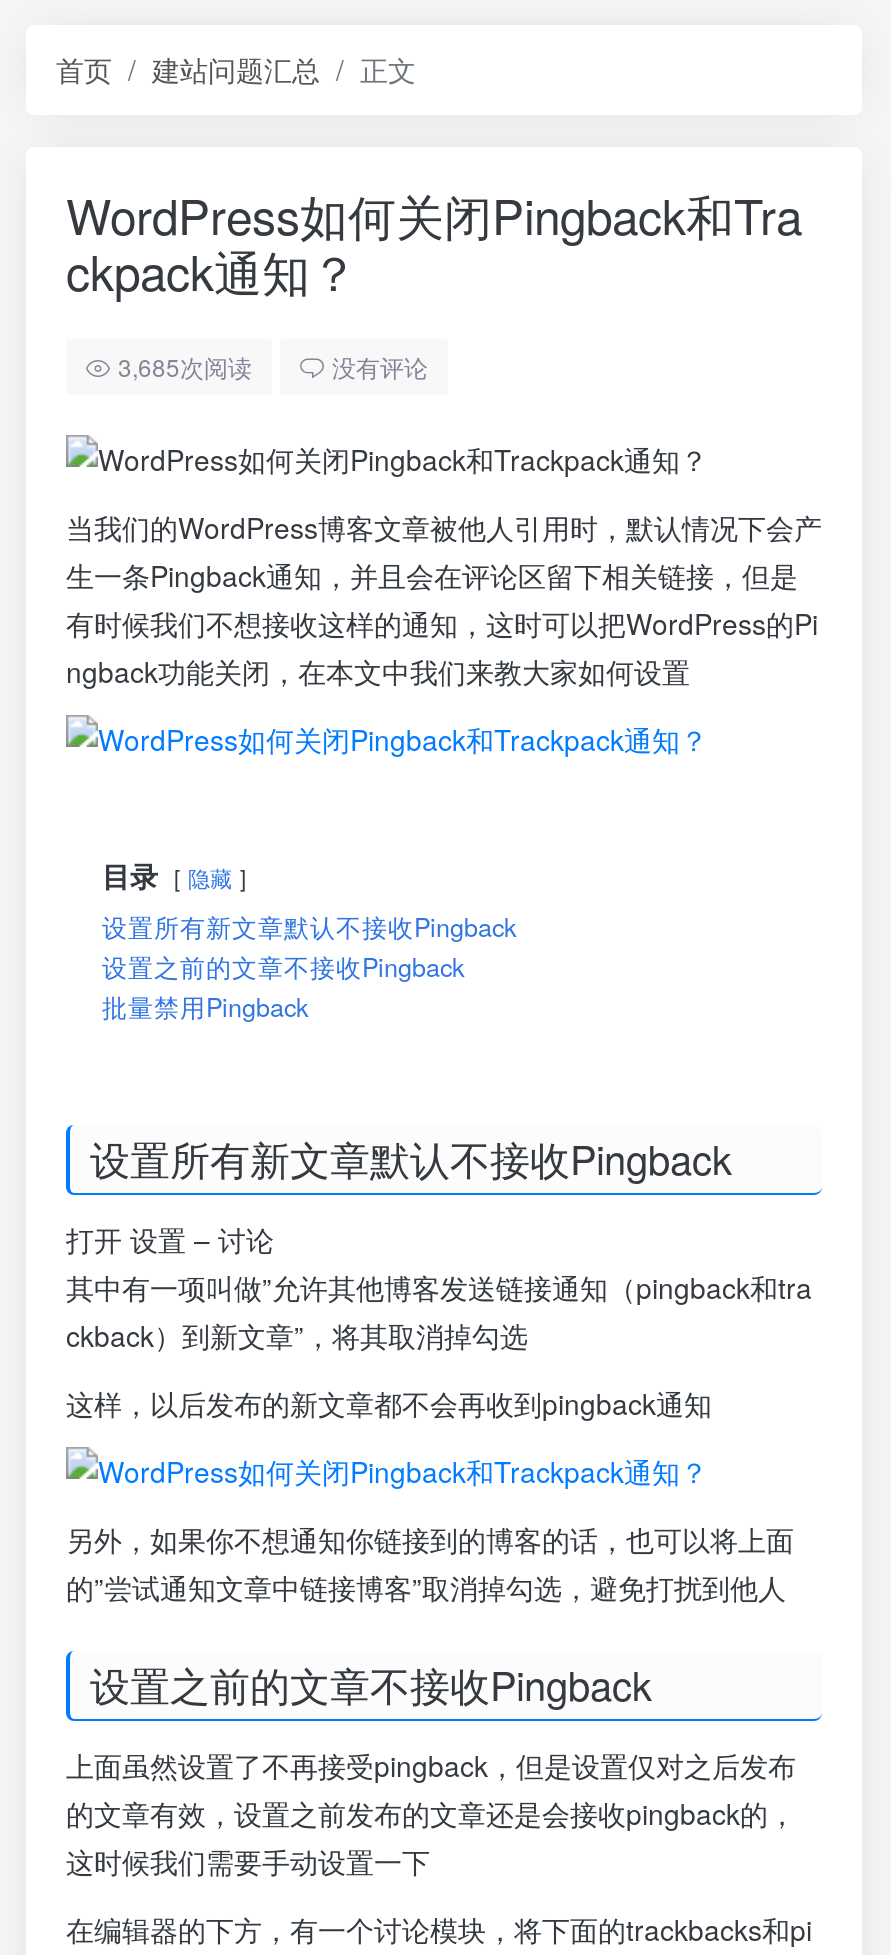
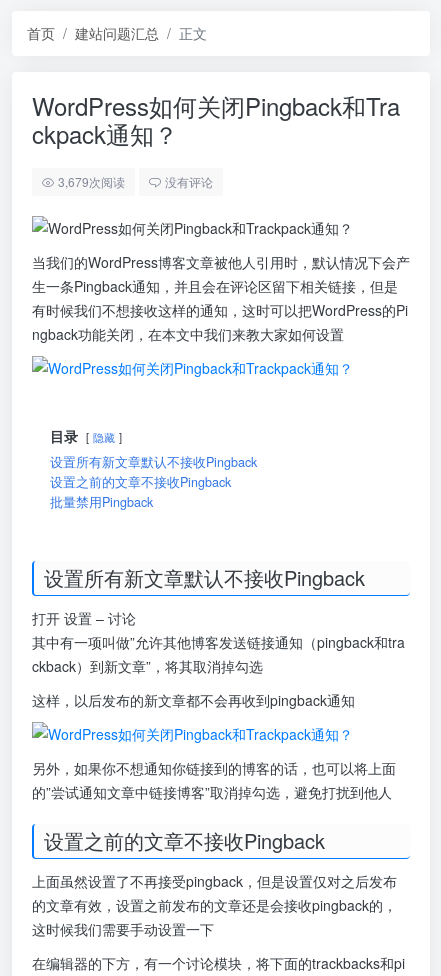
- 3,685次阅读
+ 3,679次阅读
